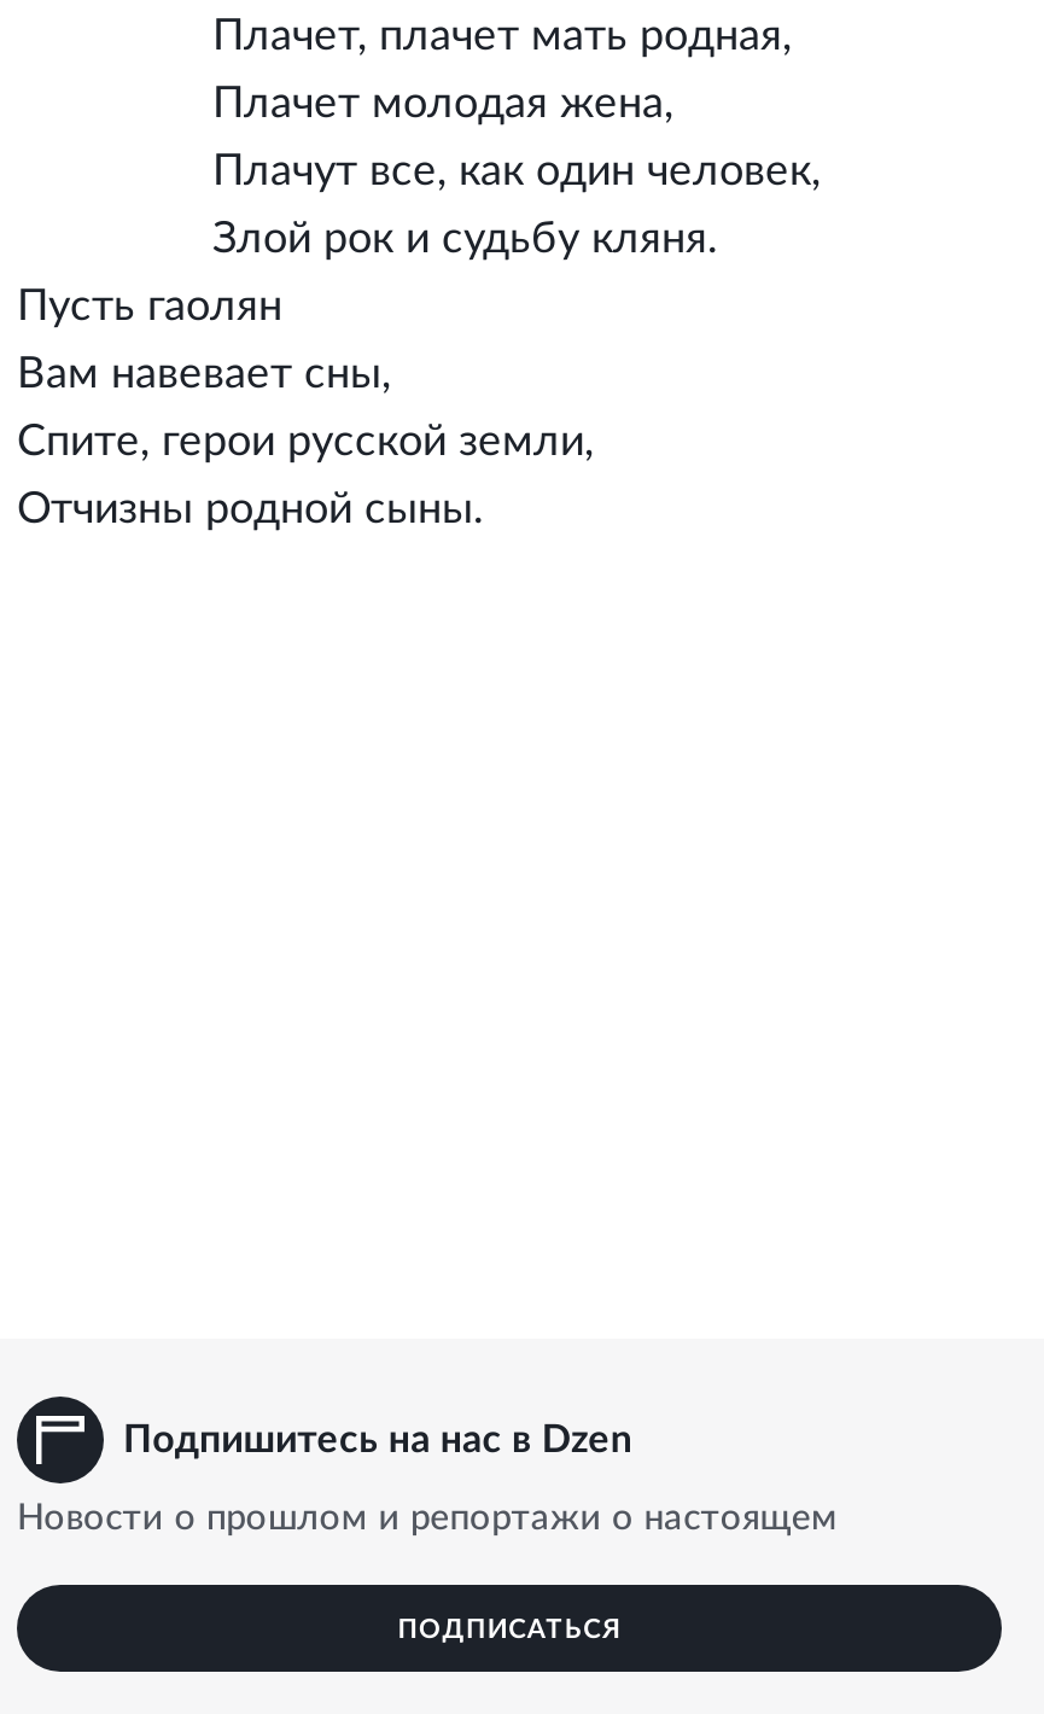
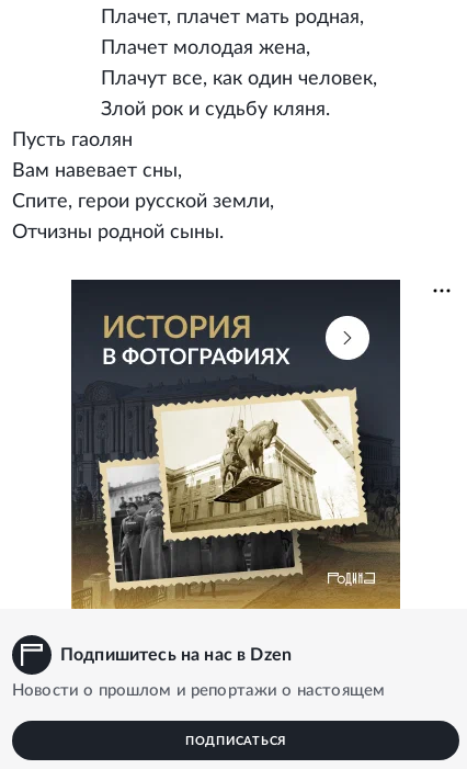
+ [image]
